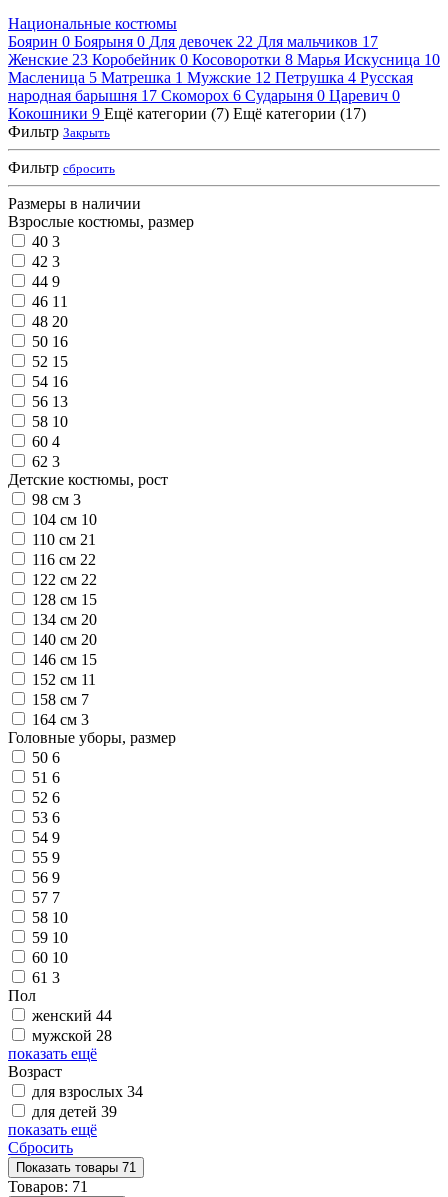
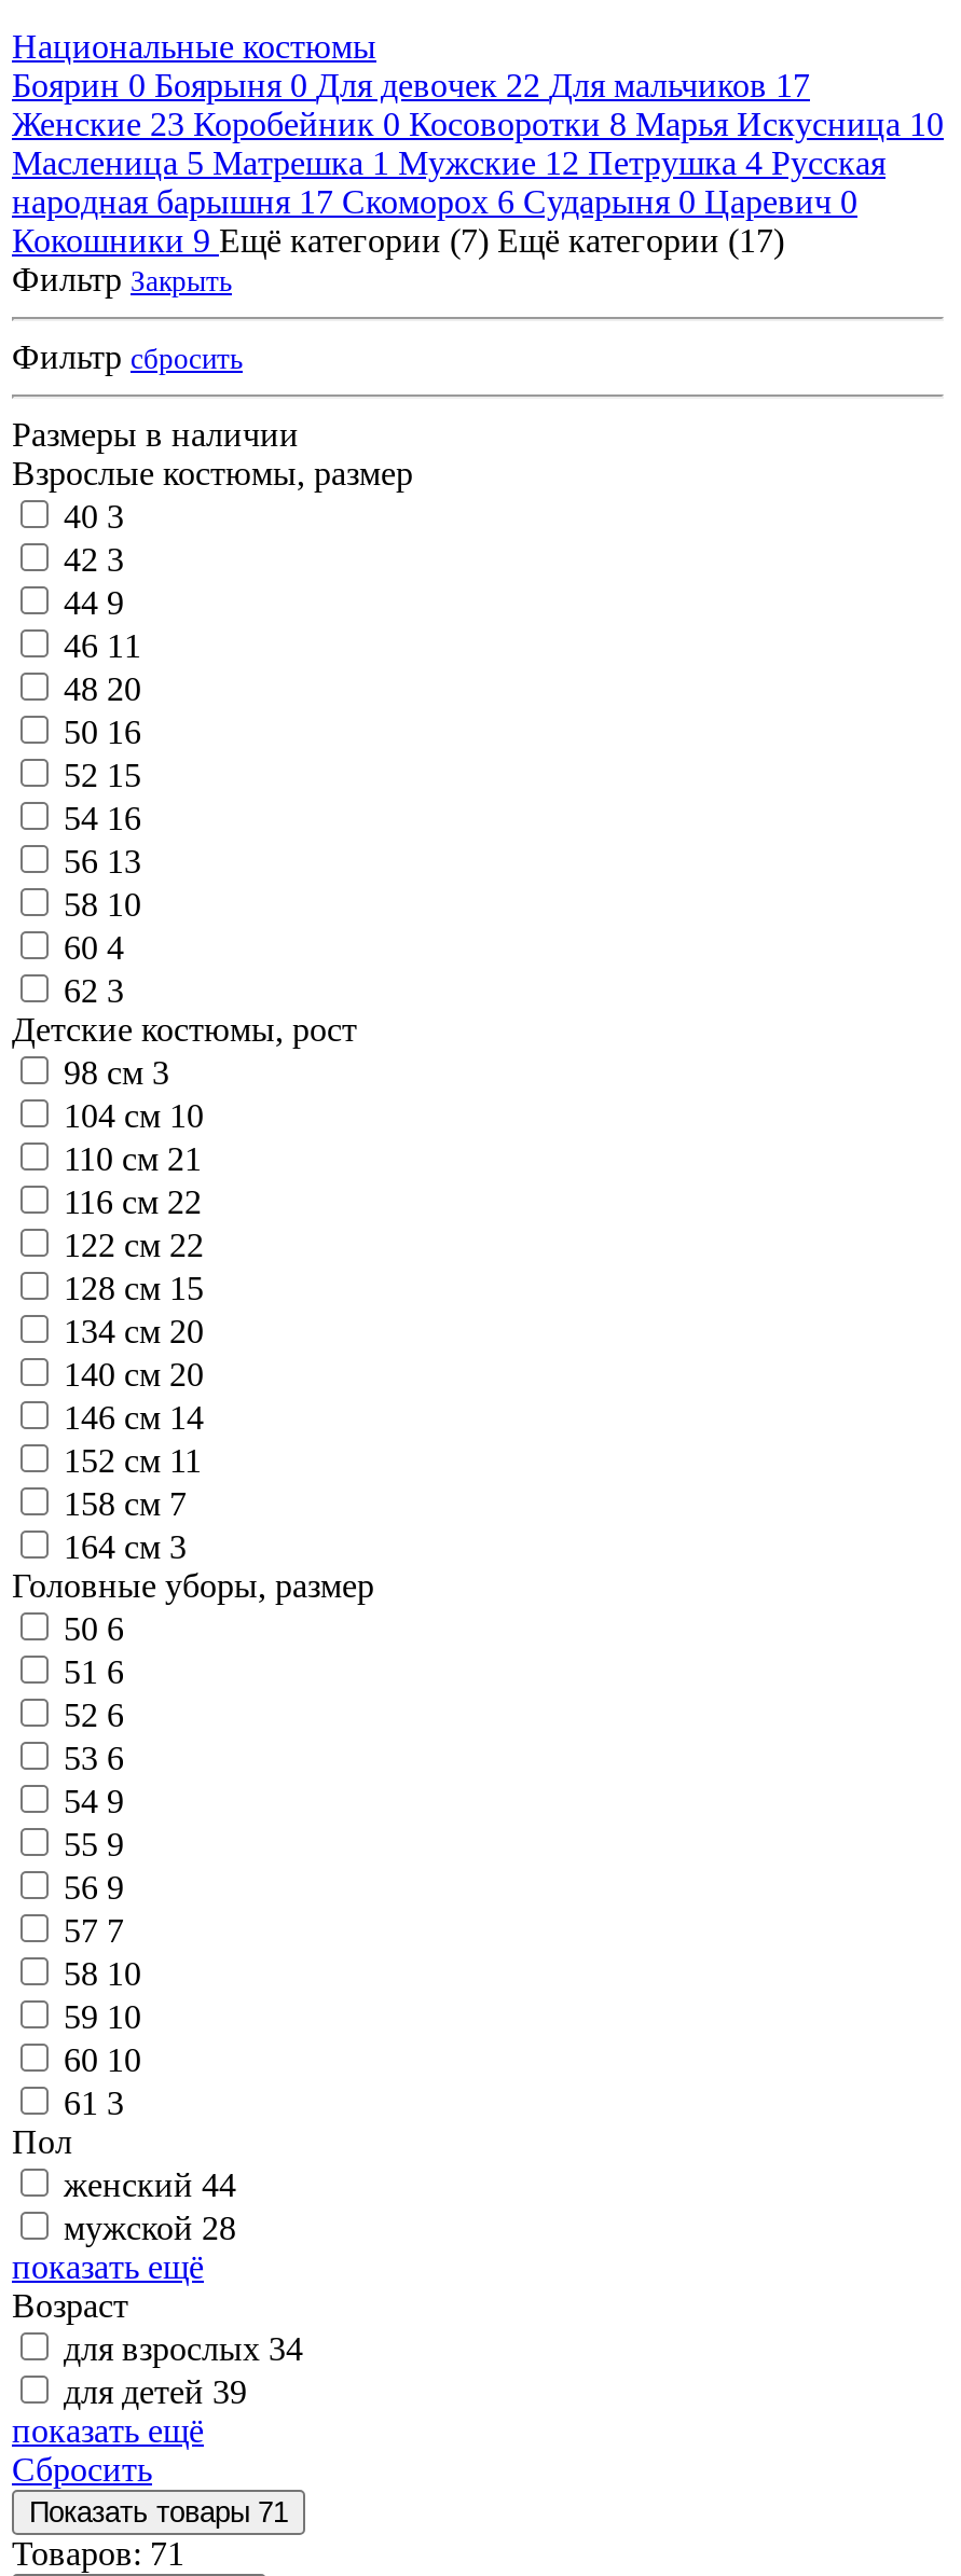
- 146 см 15
+ 146 см 14
